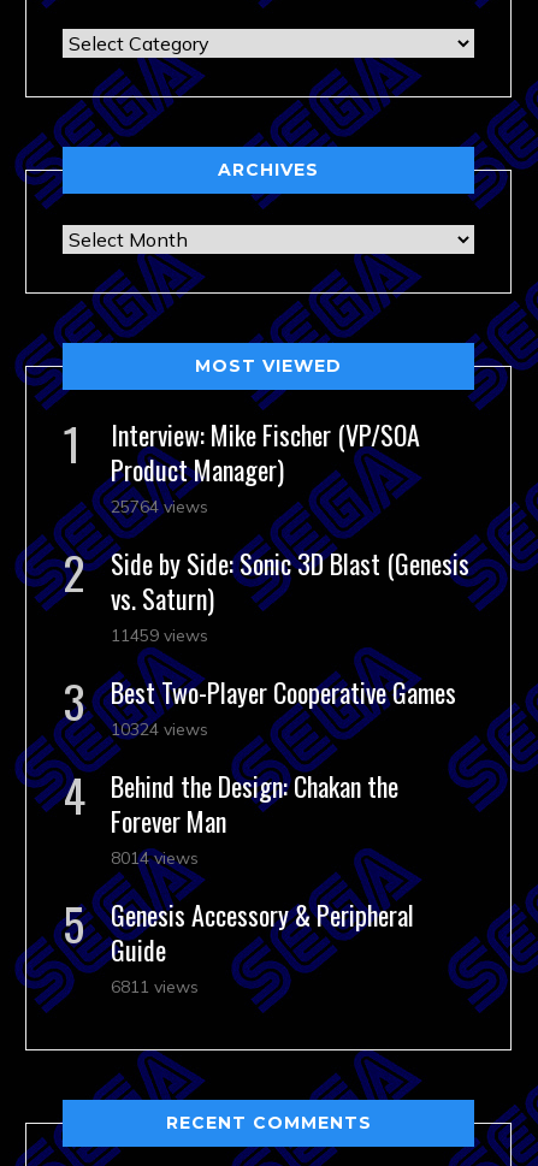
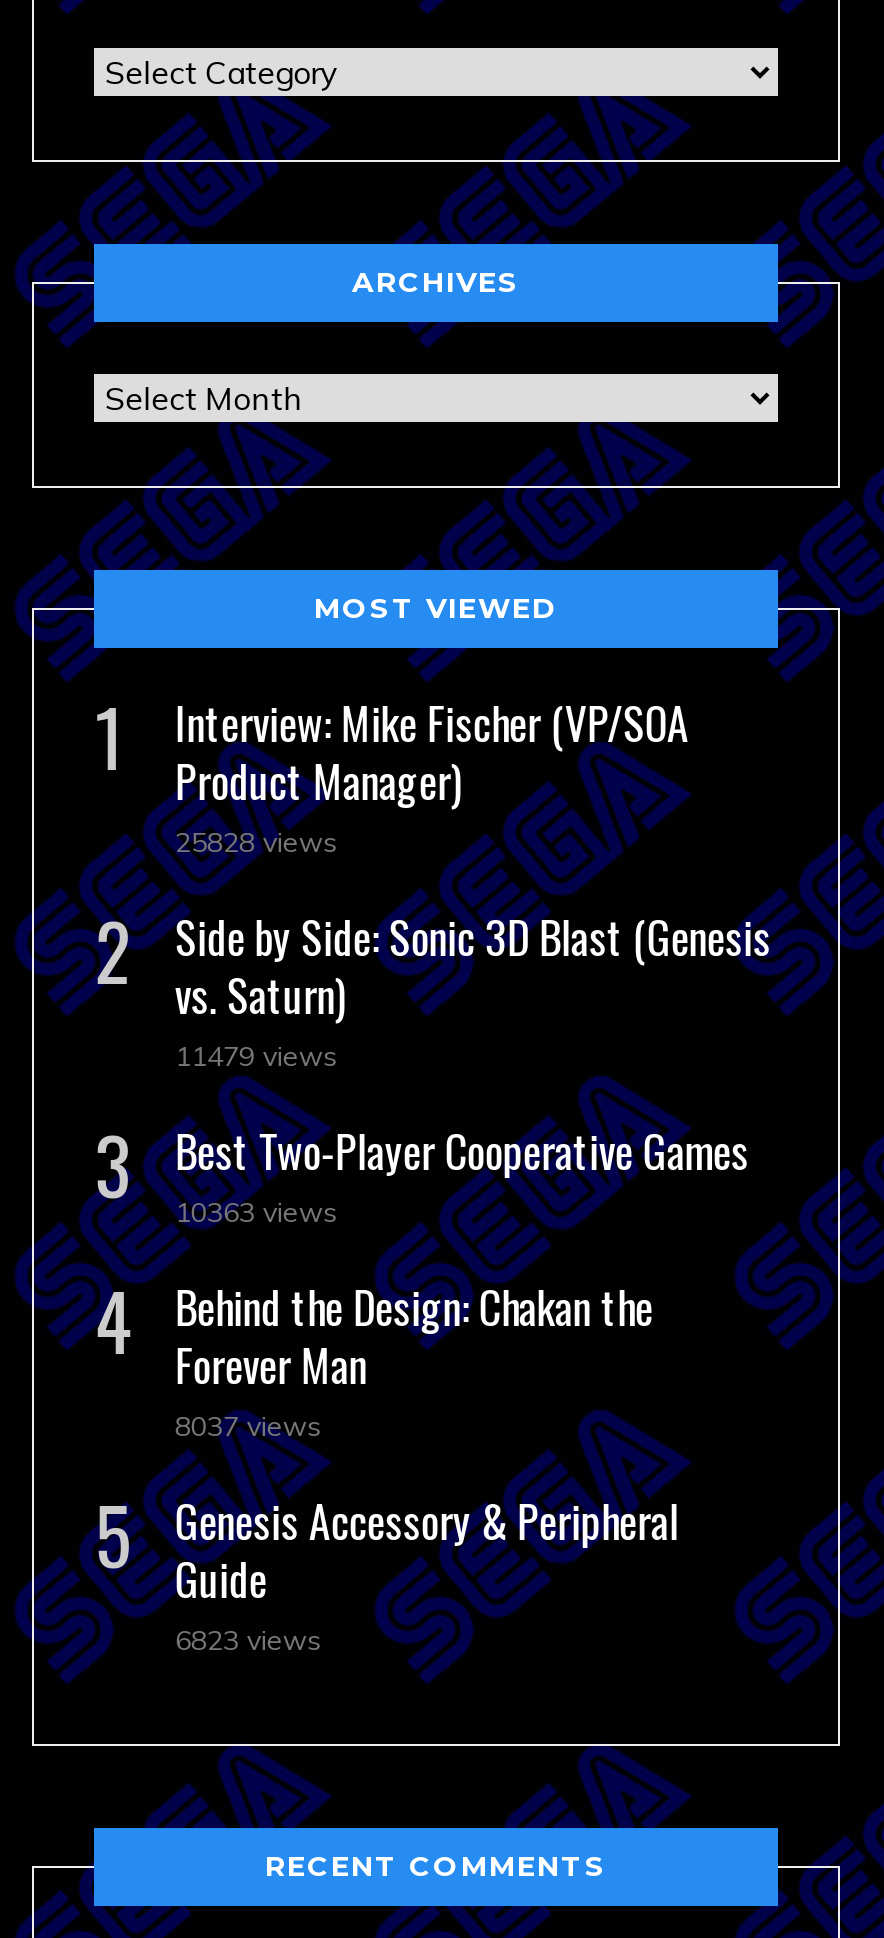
- 25764 views
+ 25828 views

- 11459 views
+ 11479 views

- 10324 views
+ 10363 views

- 8014 views
+ 8037 views

- 6811 views
+ 6823 views
